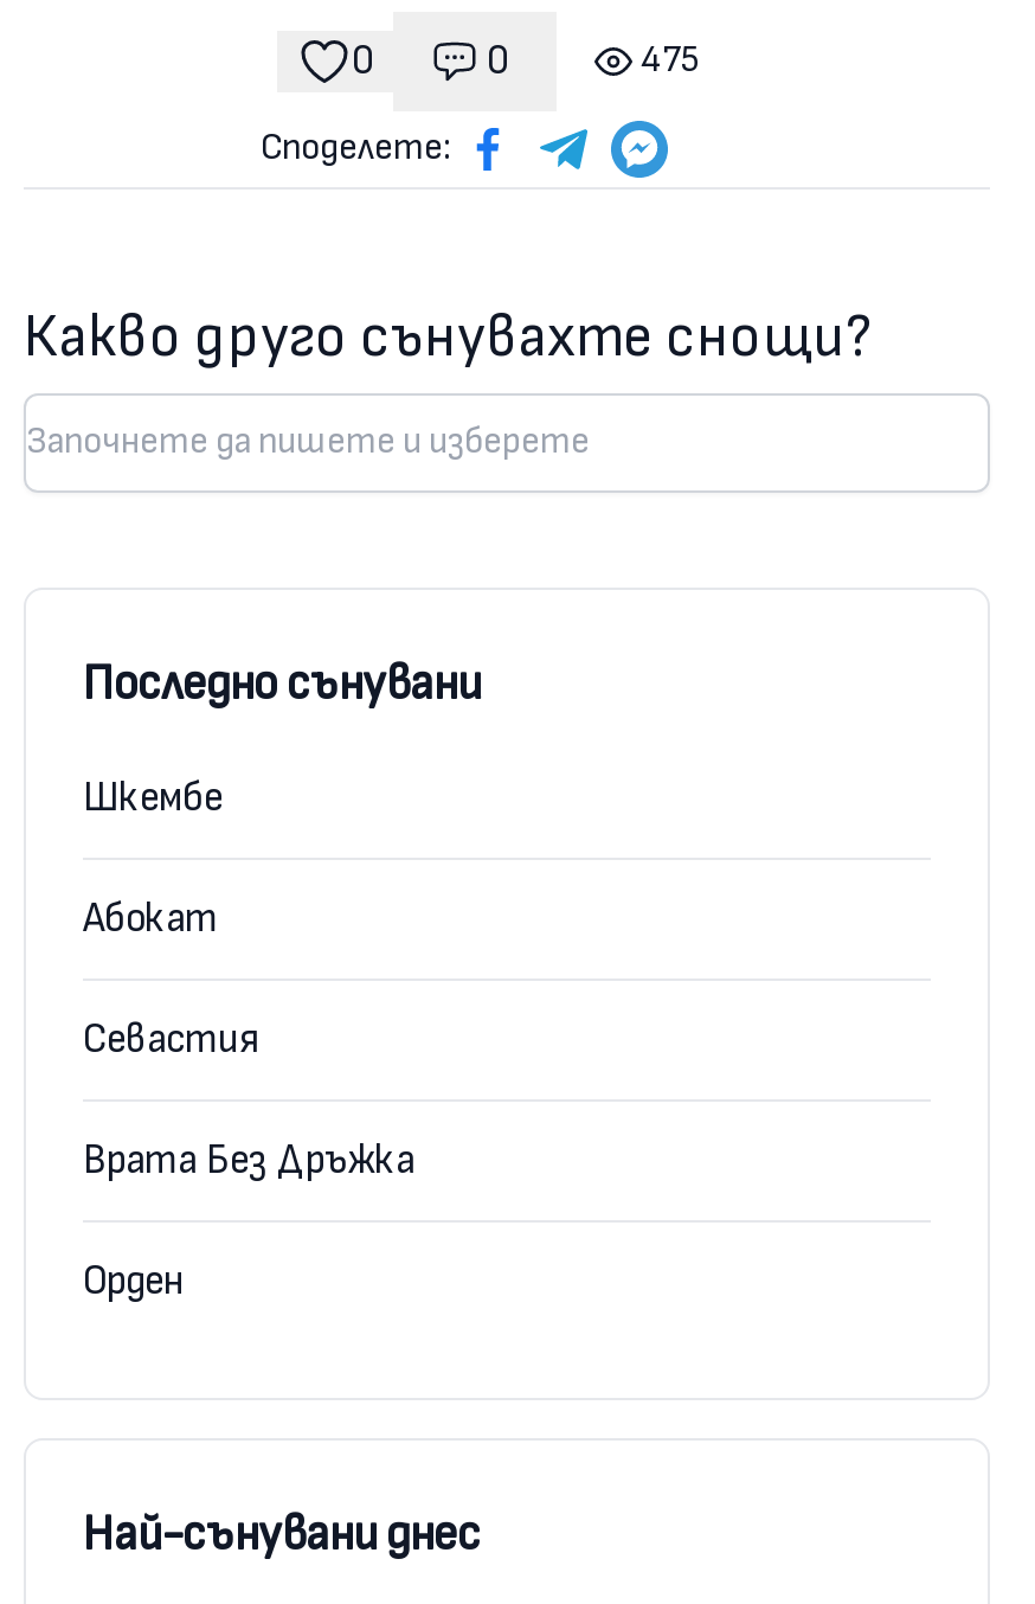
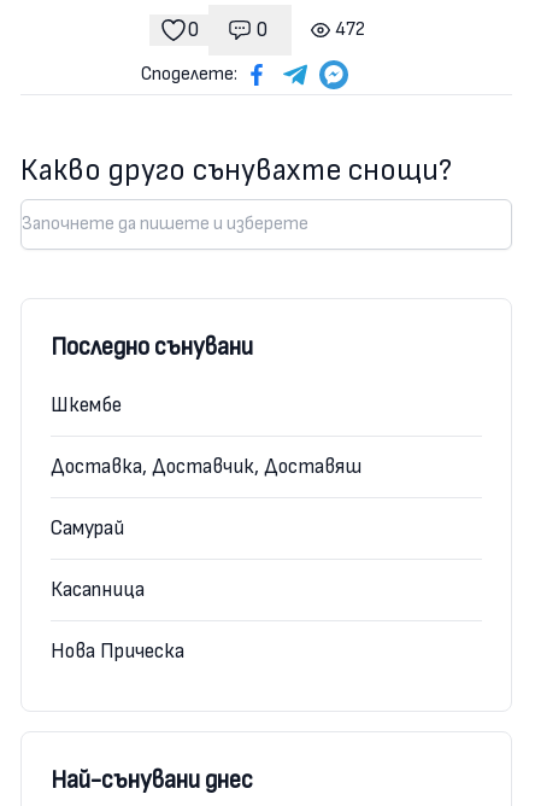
- 475
+ 472

- Абокат
+ Доставка, Доставчик, Доставяш

- Севастия
+ Самурай

- Врата Без Дръжка
+ Касапница

- Орден
+ Нова Прическа
